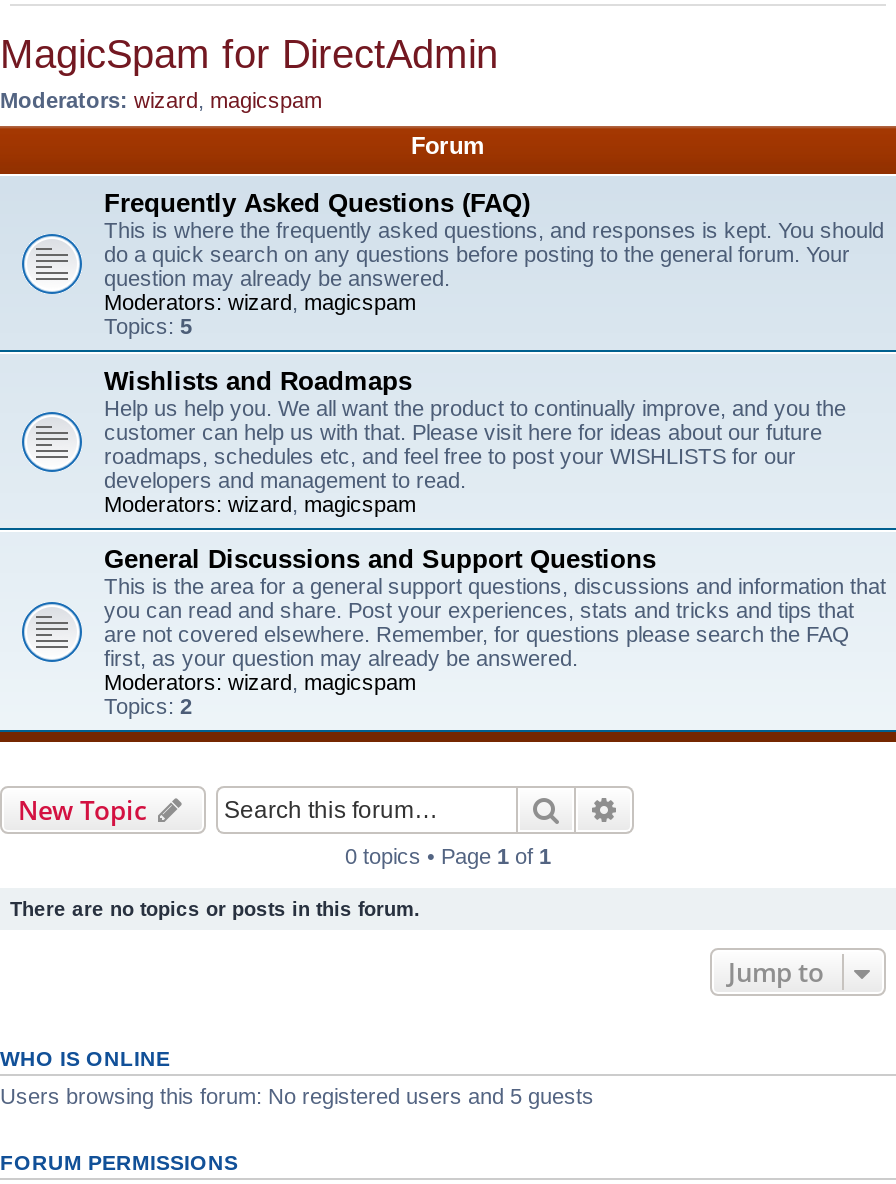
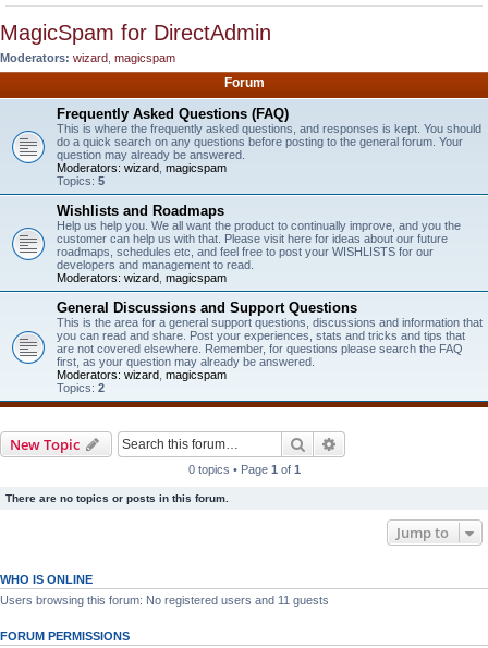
- Users browsing this forum: No registered users and 5 guests
+ Users browsing this forum: No registered users and 11 guests
